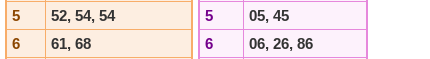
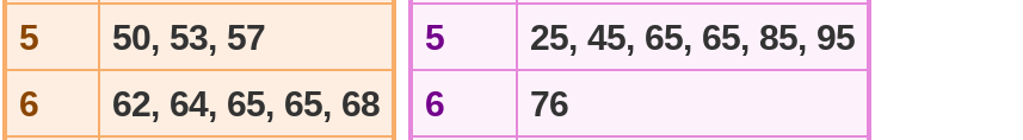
- 5 52, 54, 54
+ 5 50, 53, 57

- 05, 45
+ 25, 45, 65, 65, 85, 95

- 61, 68
+ 62, 64, 65, 65, 68

- 06, 26, 86
+ 76
